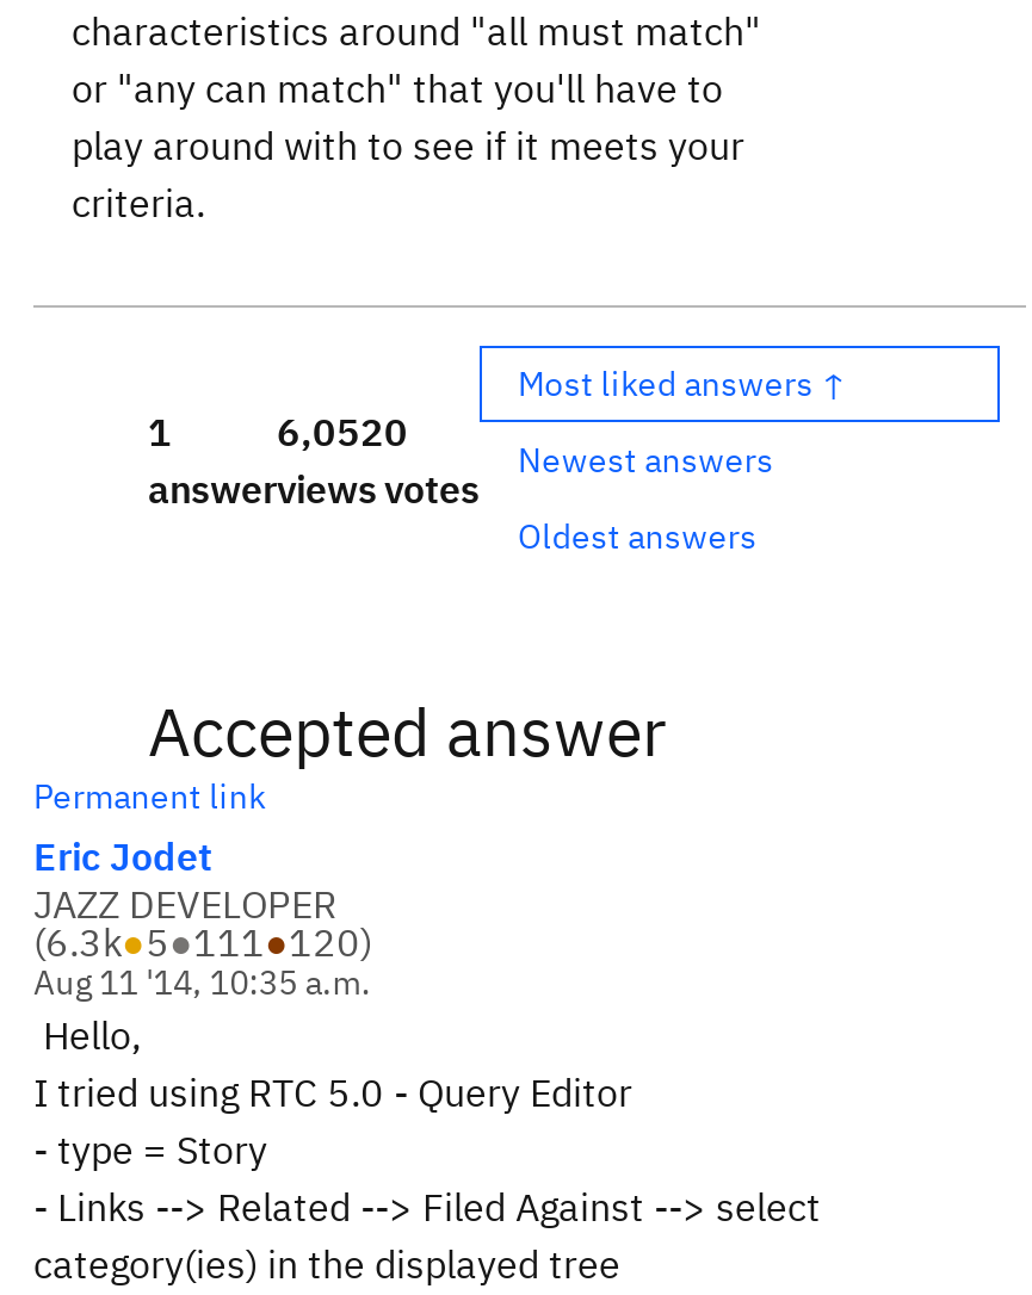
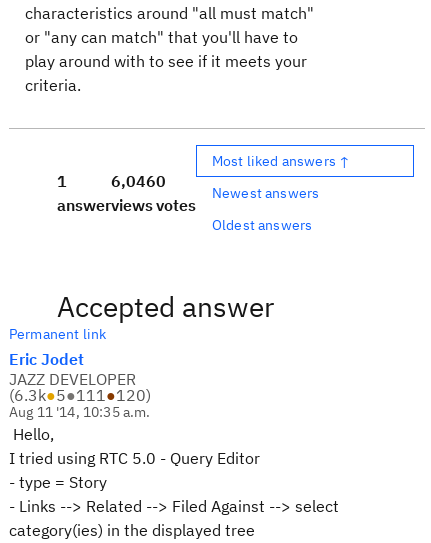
- 6,052 0
+ 6,046 0
